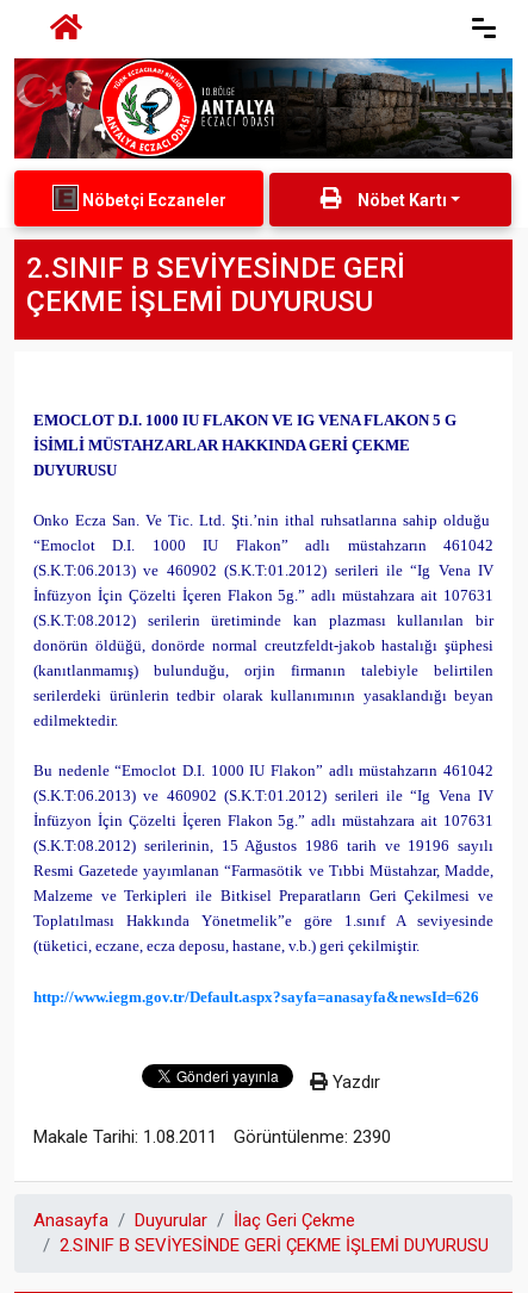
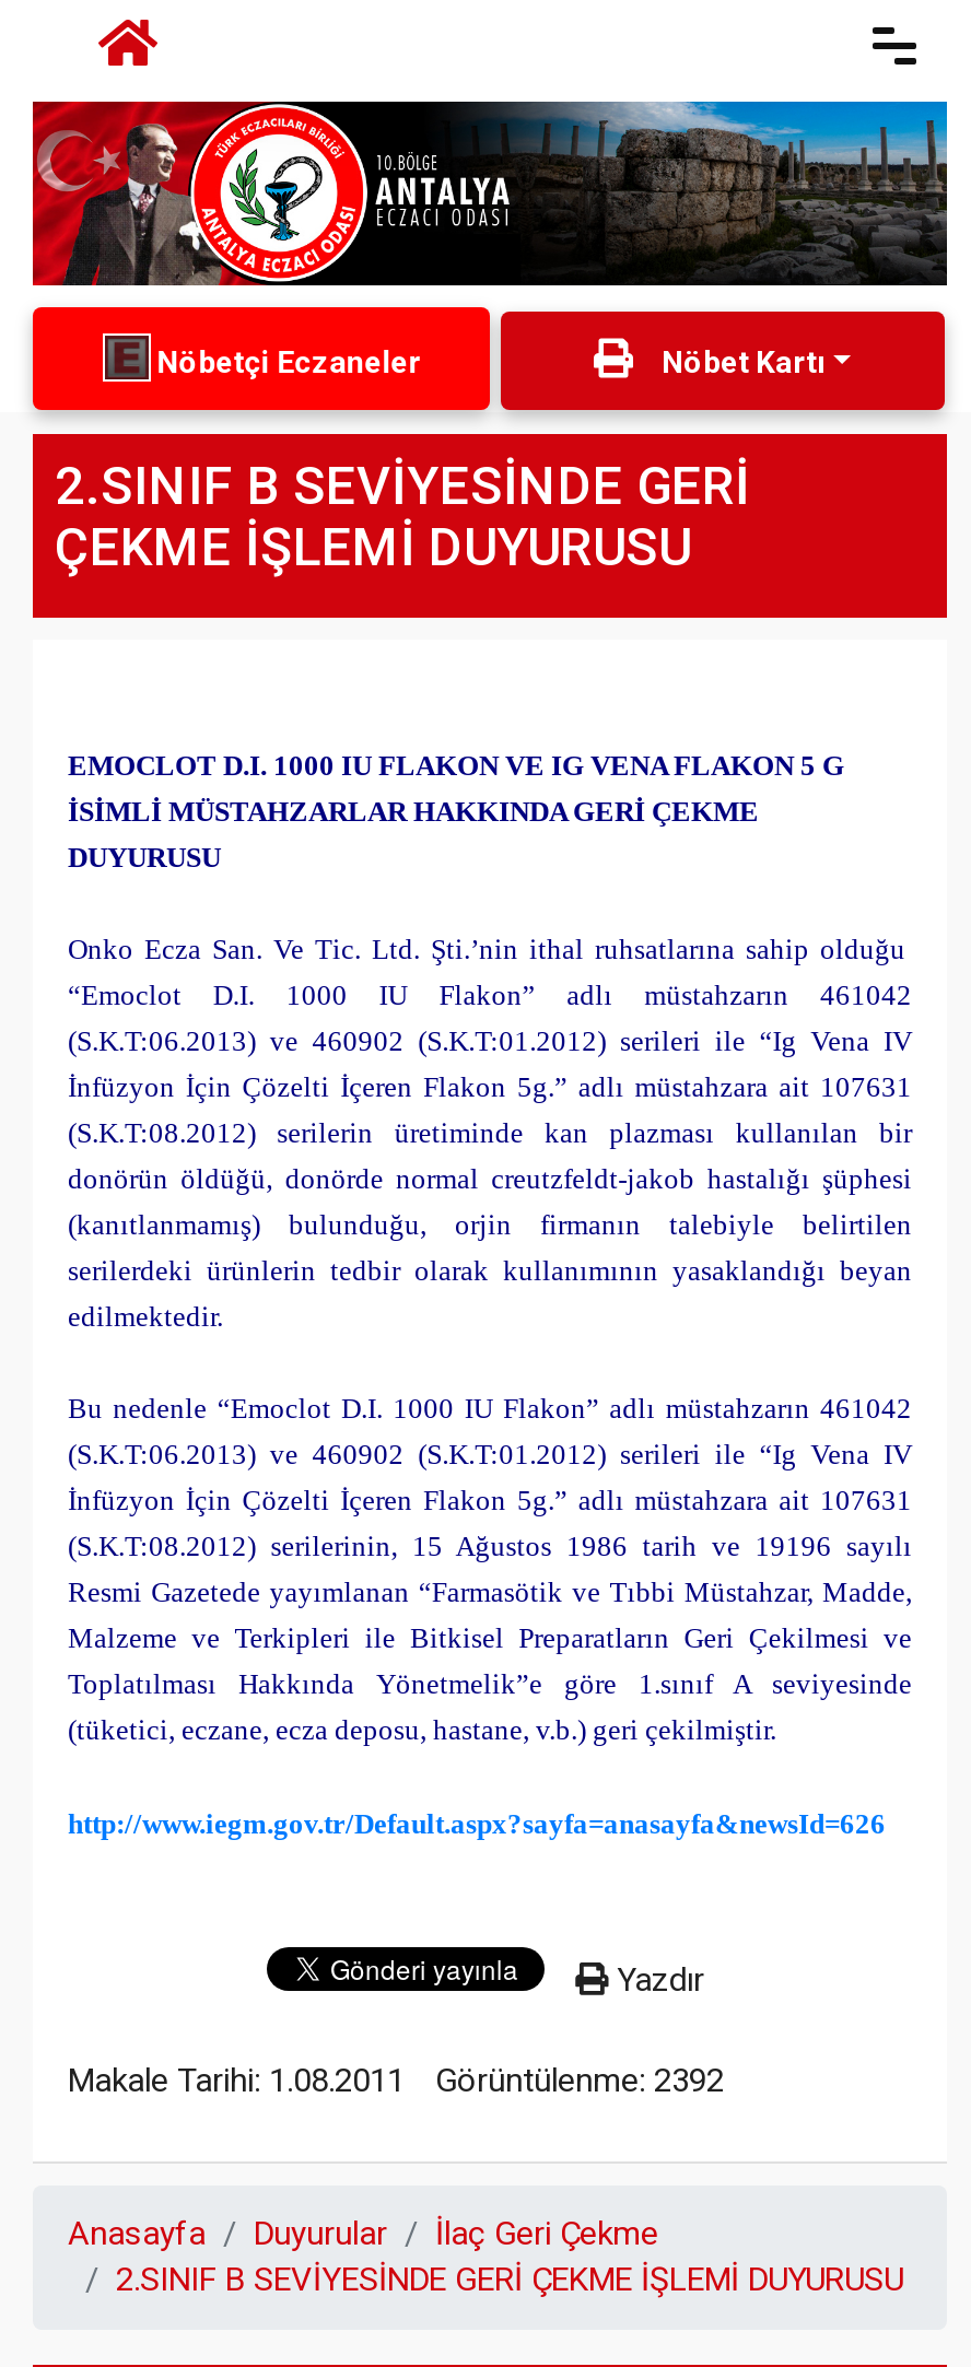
- Görüntülenme: 2390
+ Görüntülenme: 2392
